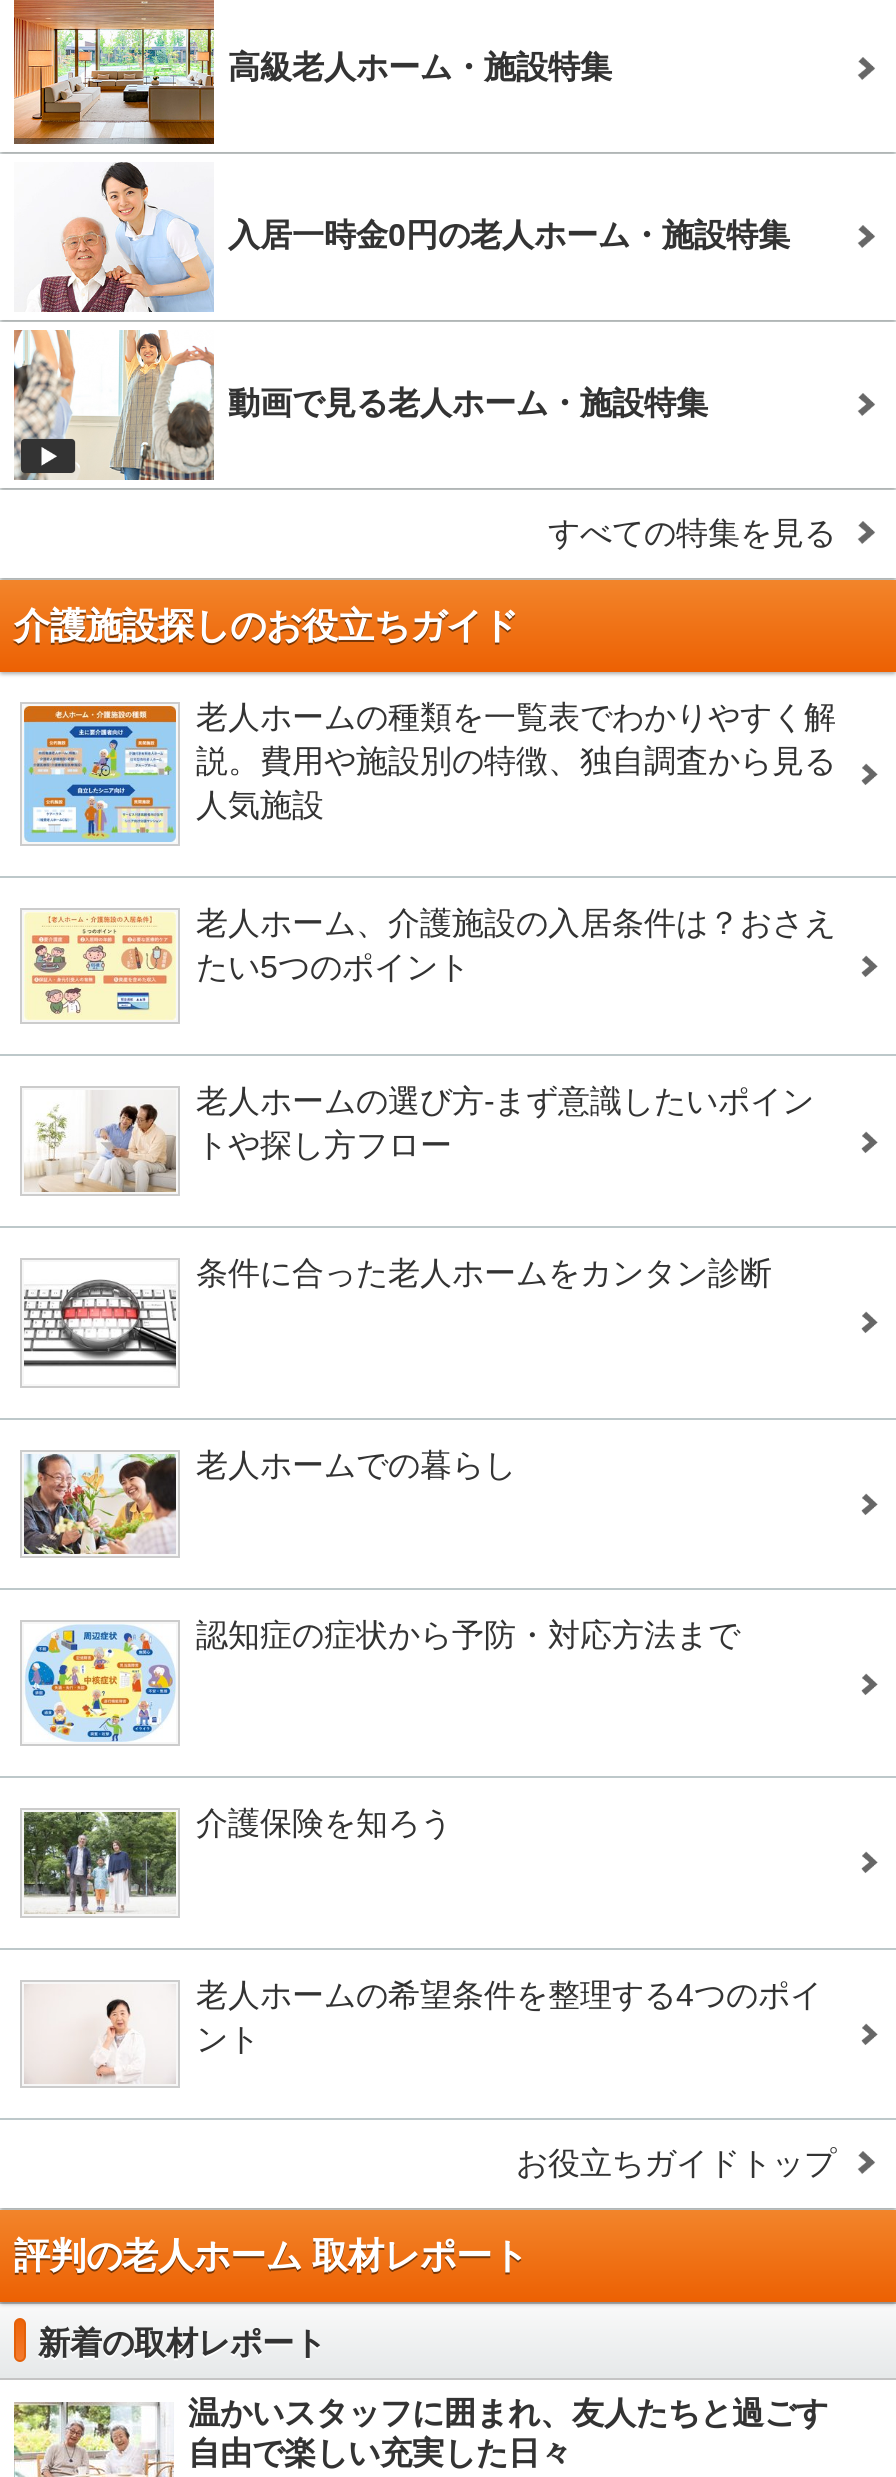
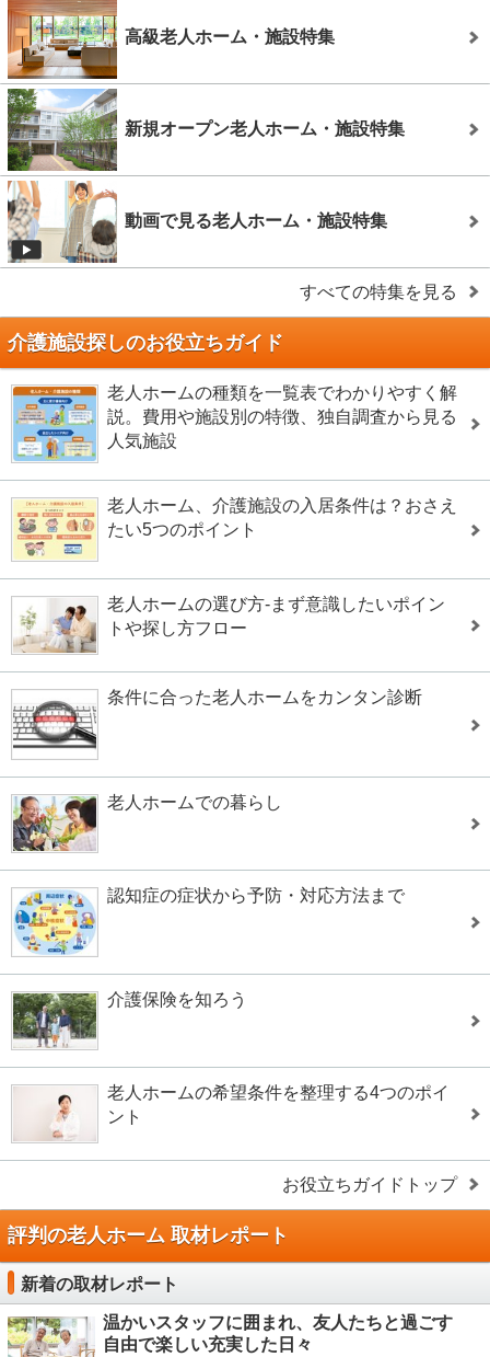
- [image]
- 入居一時金0円の老人ホーム・施設特集
+ [image]
+ 新規オープン老人ホーム・施設特集
